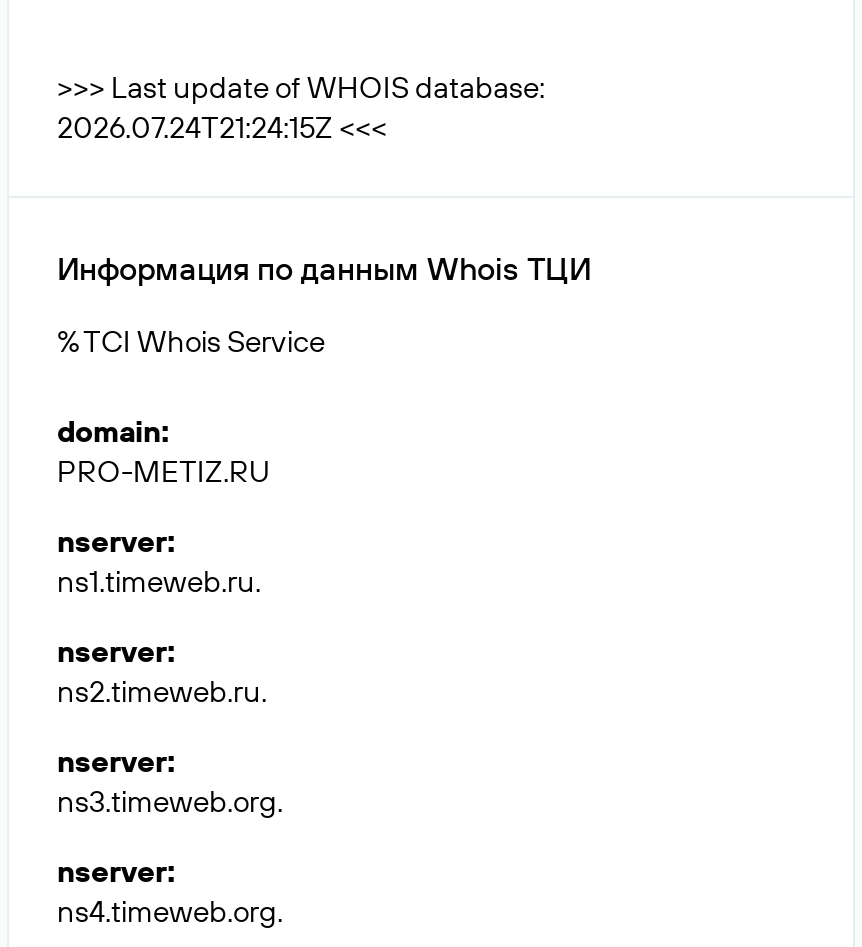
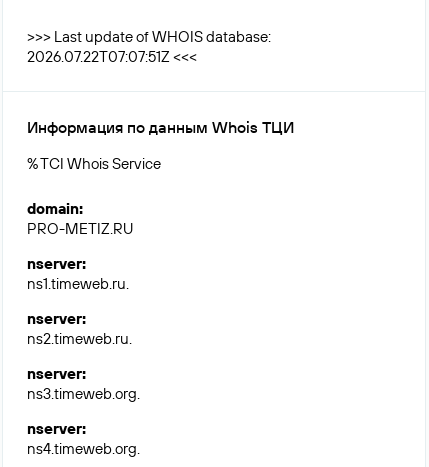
- 2026.07.24T21:24:15Z <<<
+ 2026.07.22T07:07:51Z <<<
